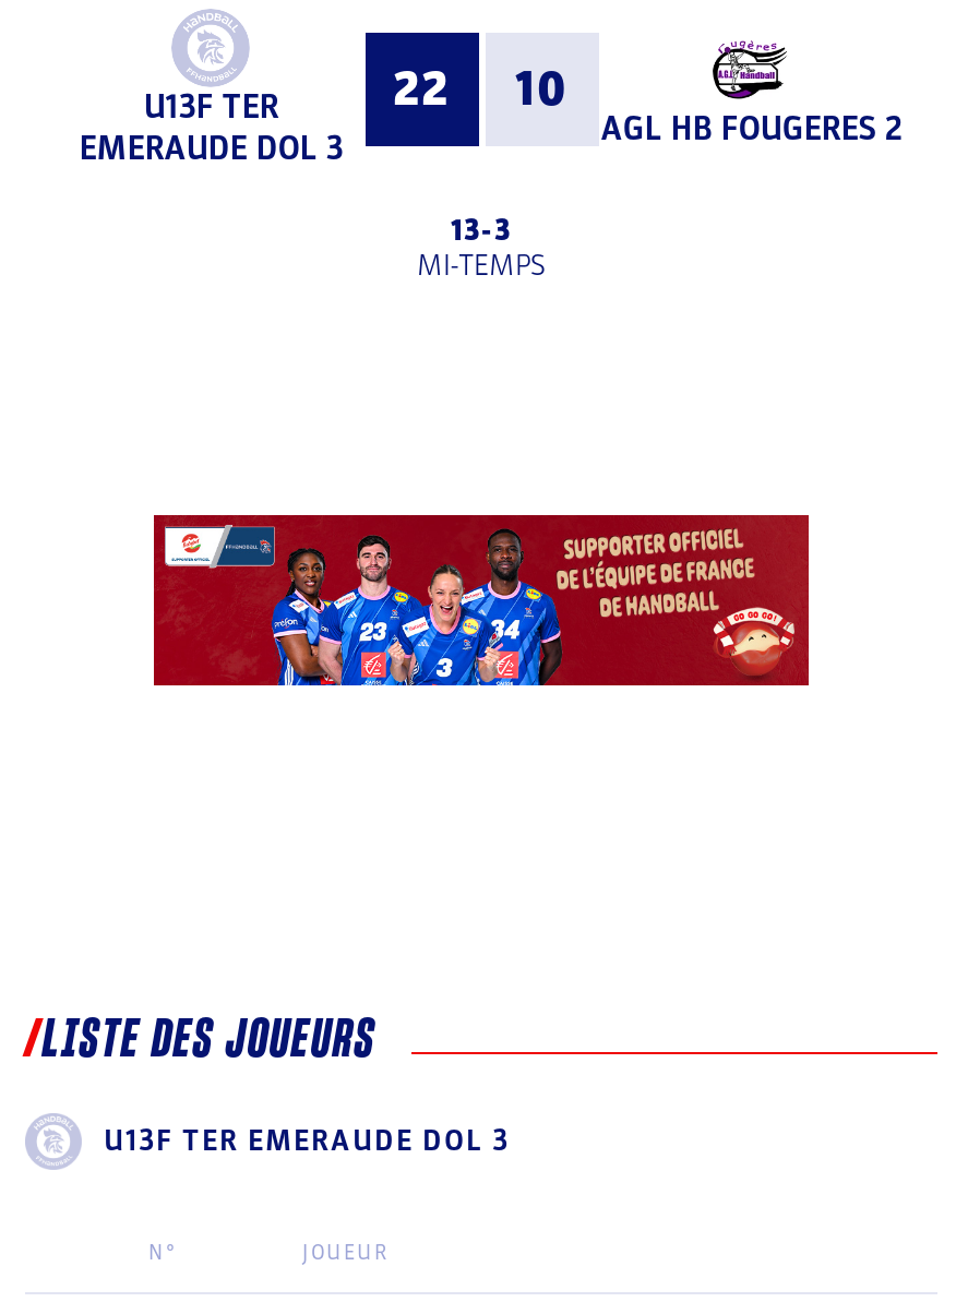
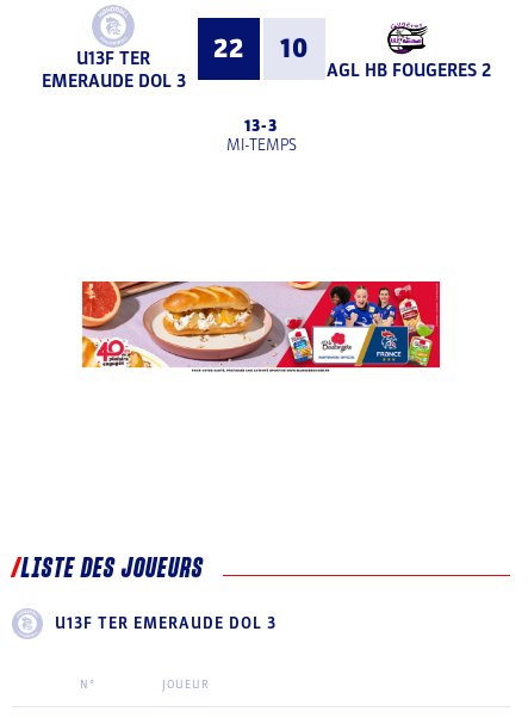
- [image]
+ [image]
